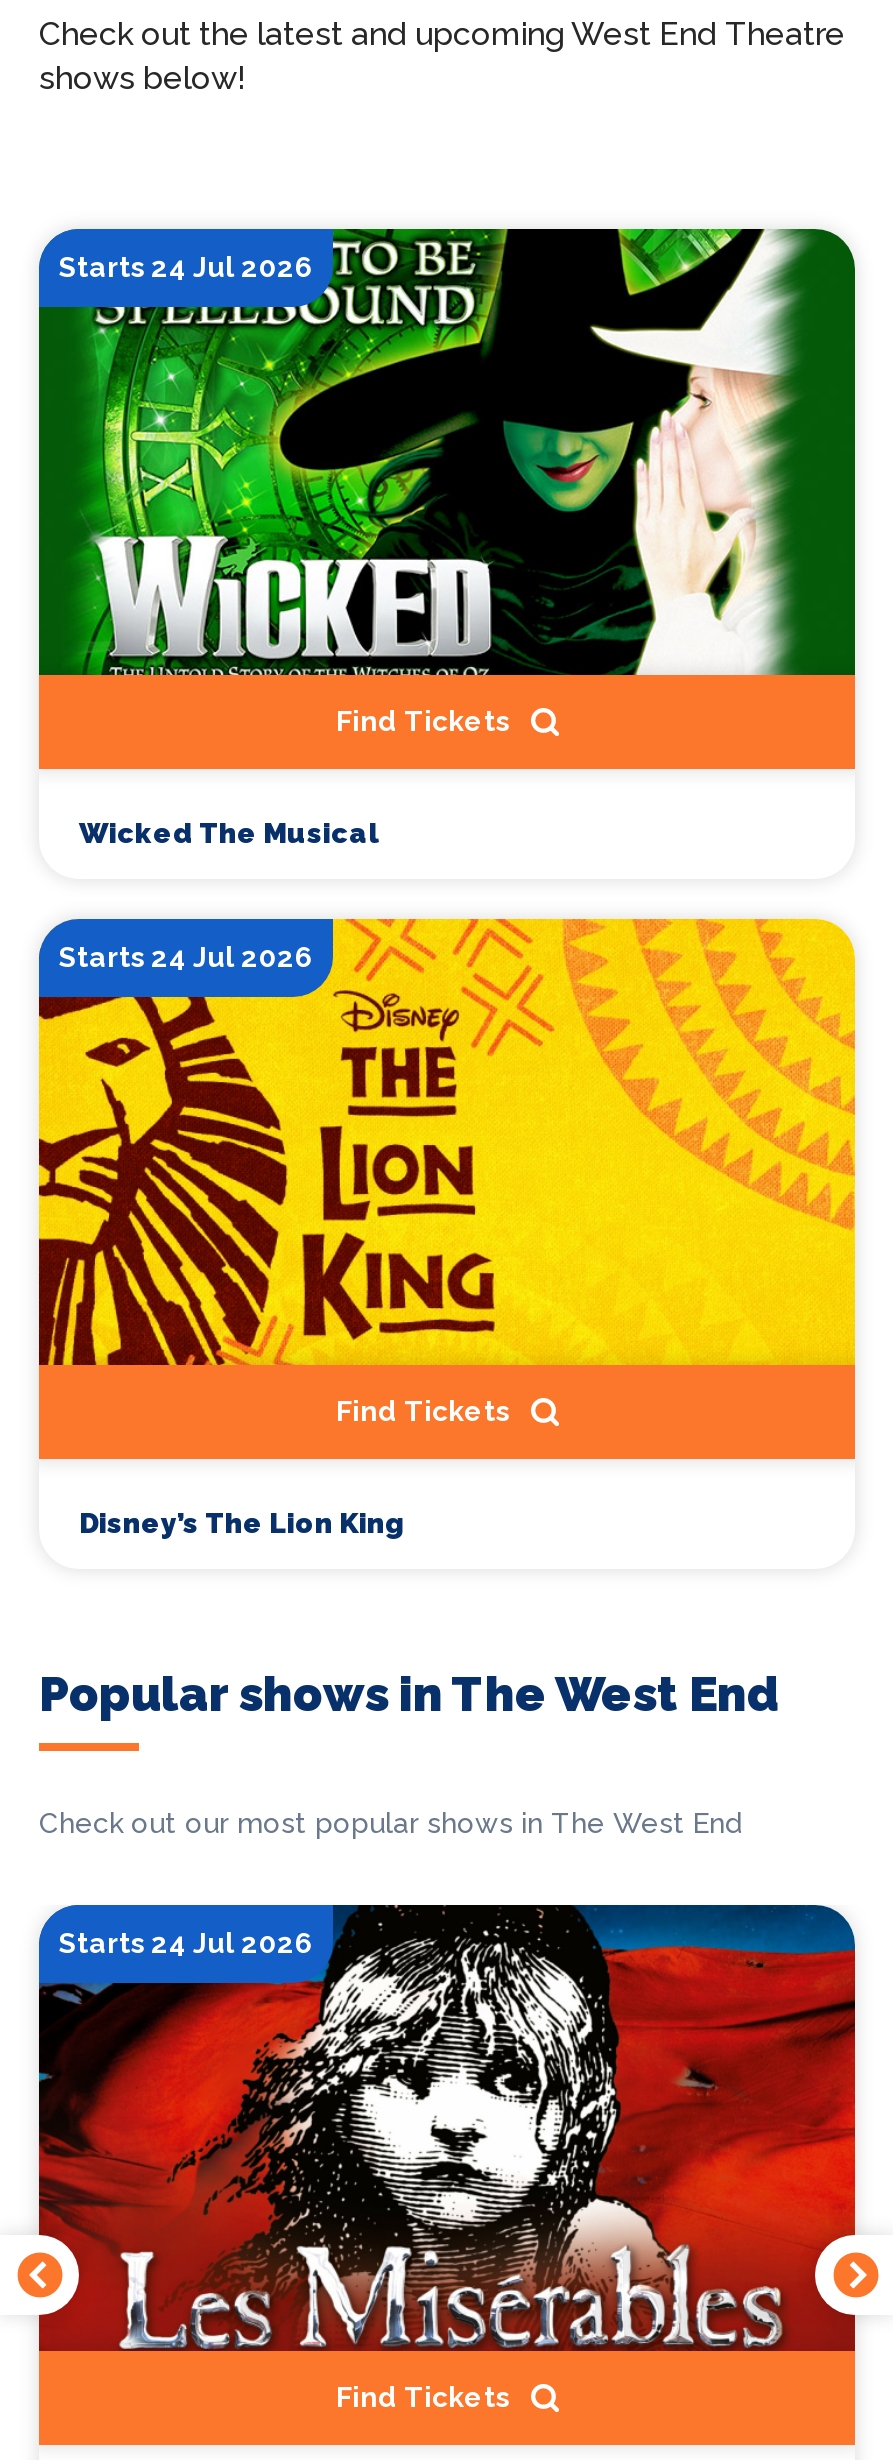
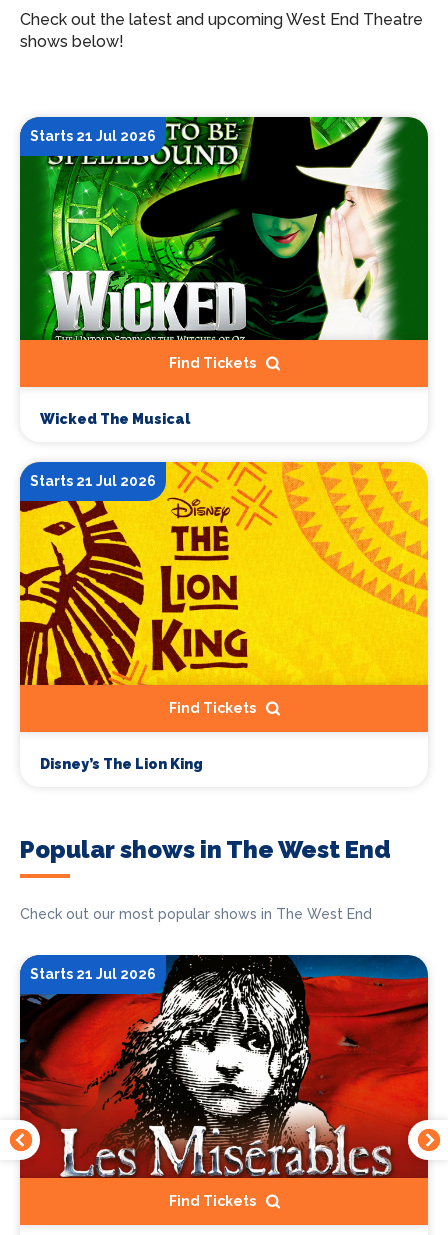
- Starts 24 Jul 2026
+ Starts 21 Jul 2026

- Starts 24 Jul 2026
+ Starts 21 Jul 2026

- Starts 24 Jul 2026
+ Starts 21 Jul 2026
